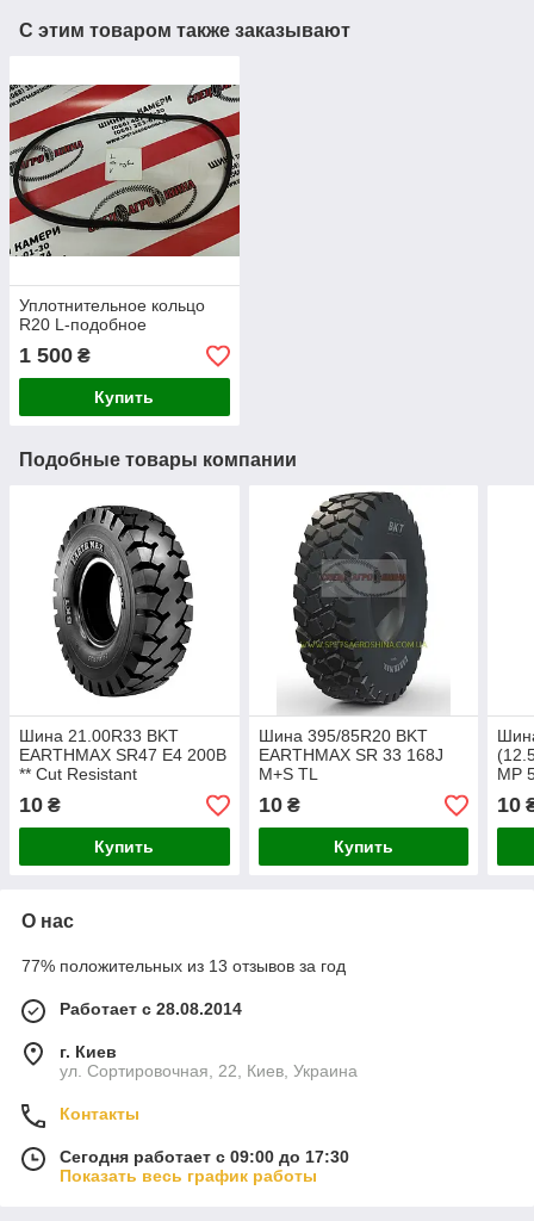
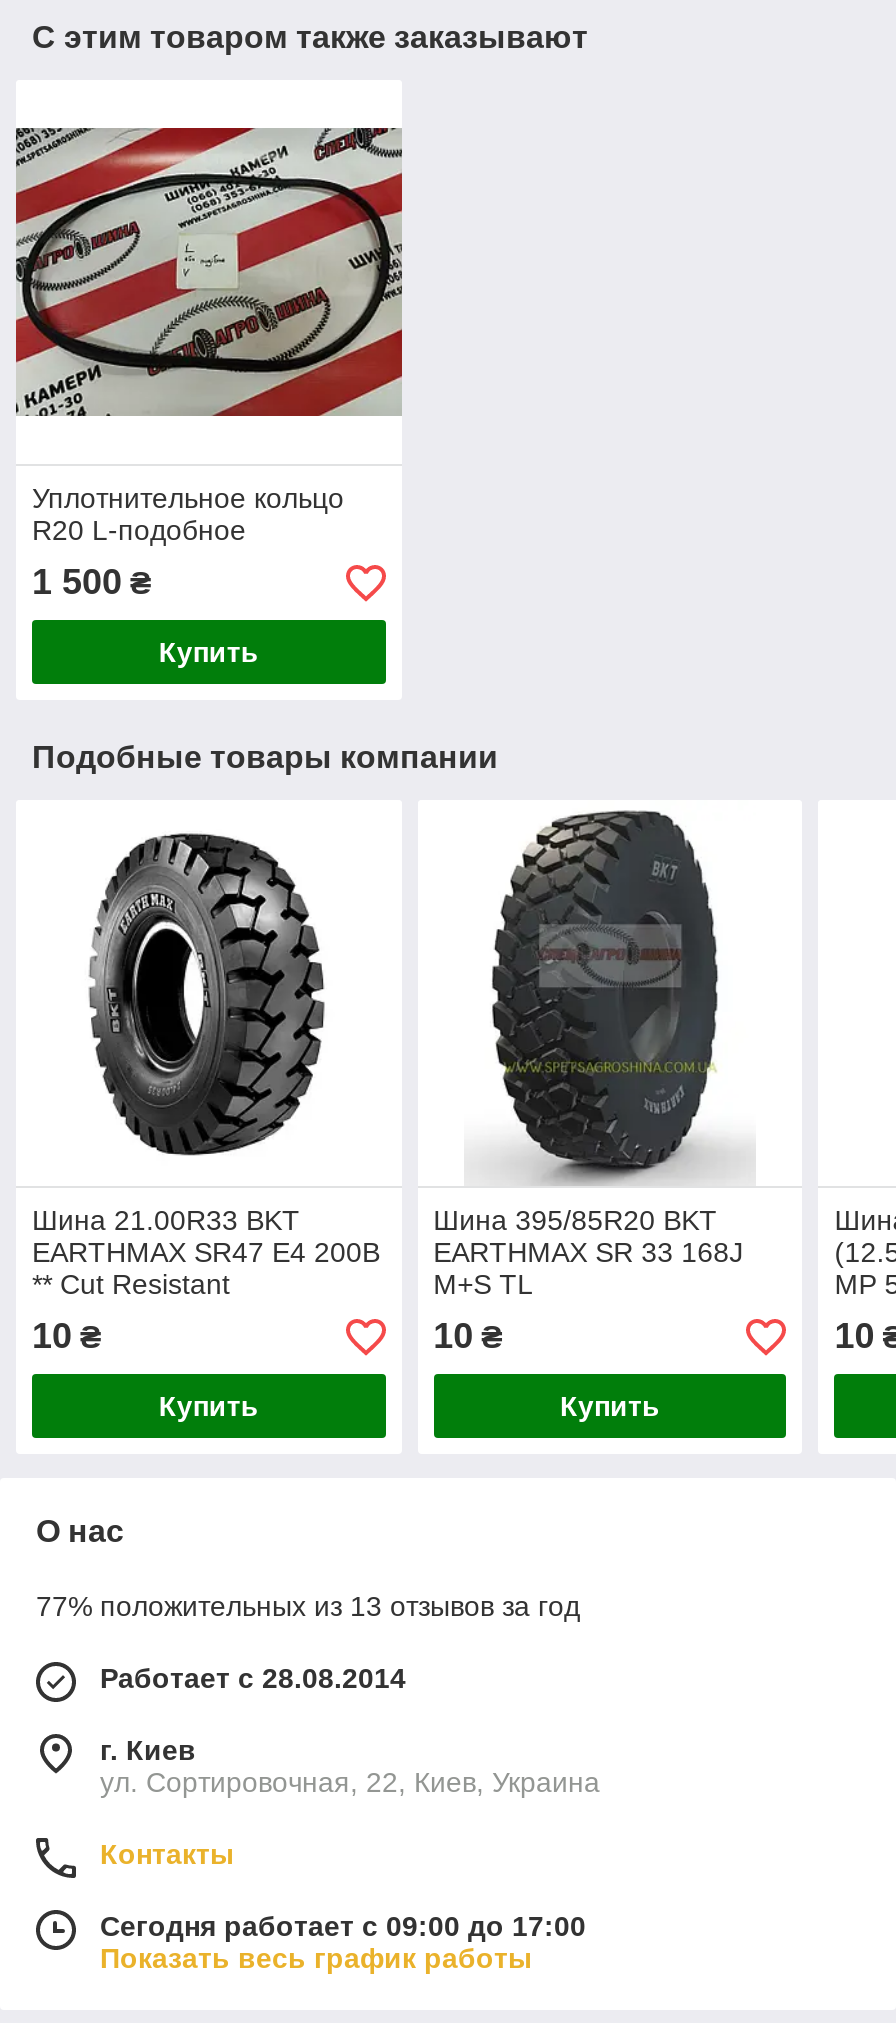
- Сегодня работает с 09:00 до 17:30
+ Сегодня работает с 09:00 до 17:00
